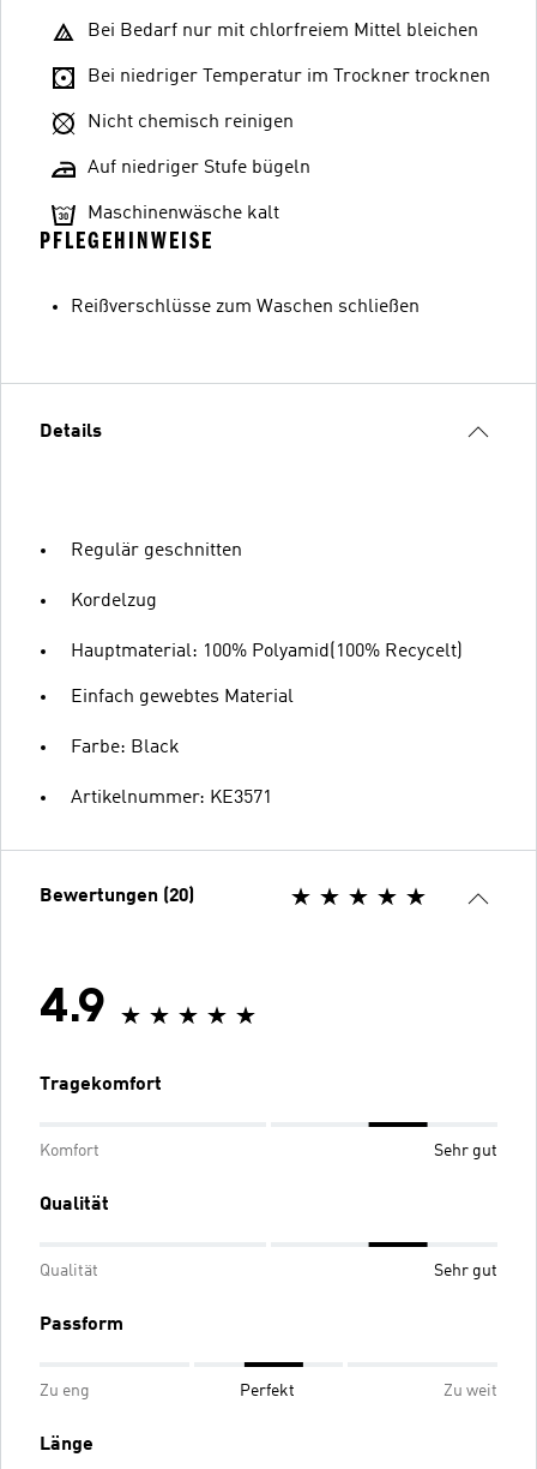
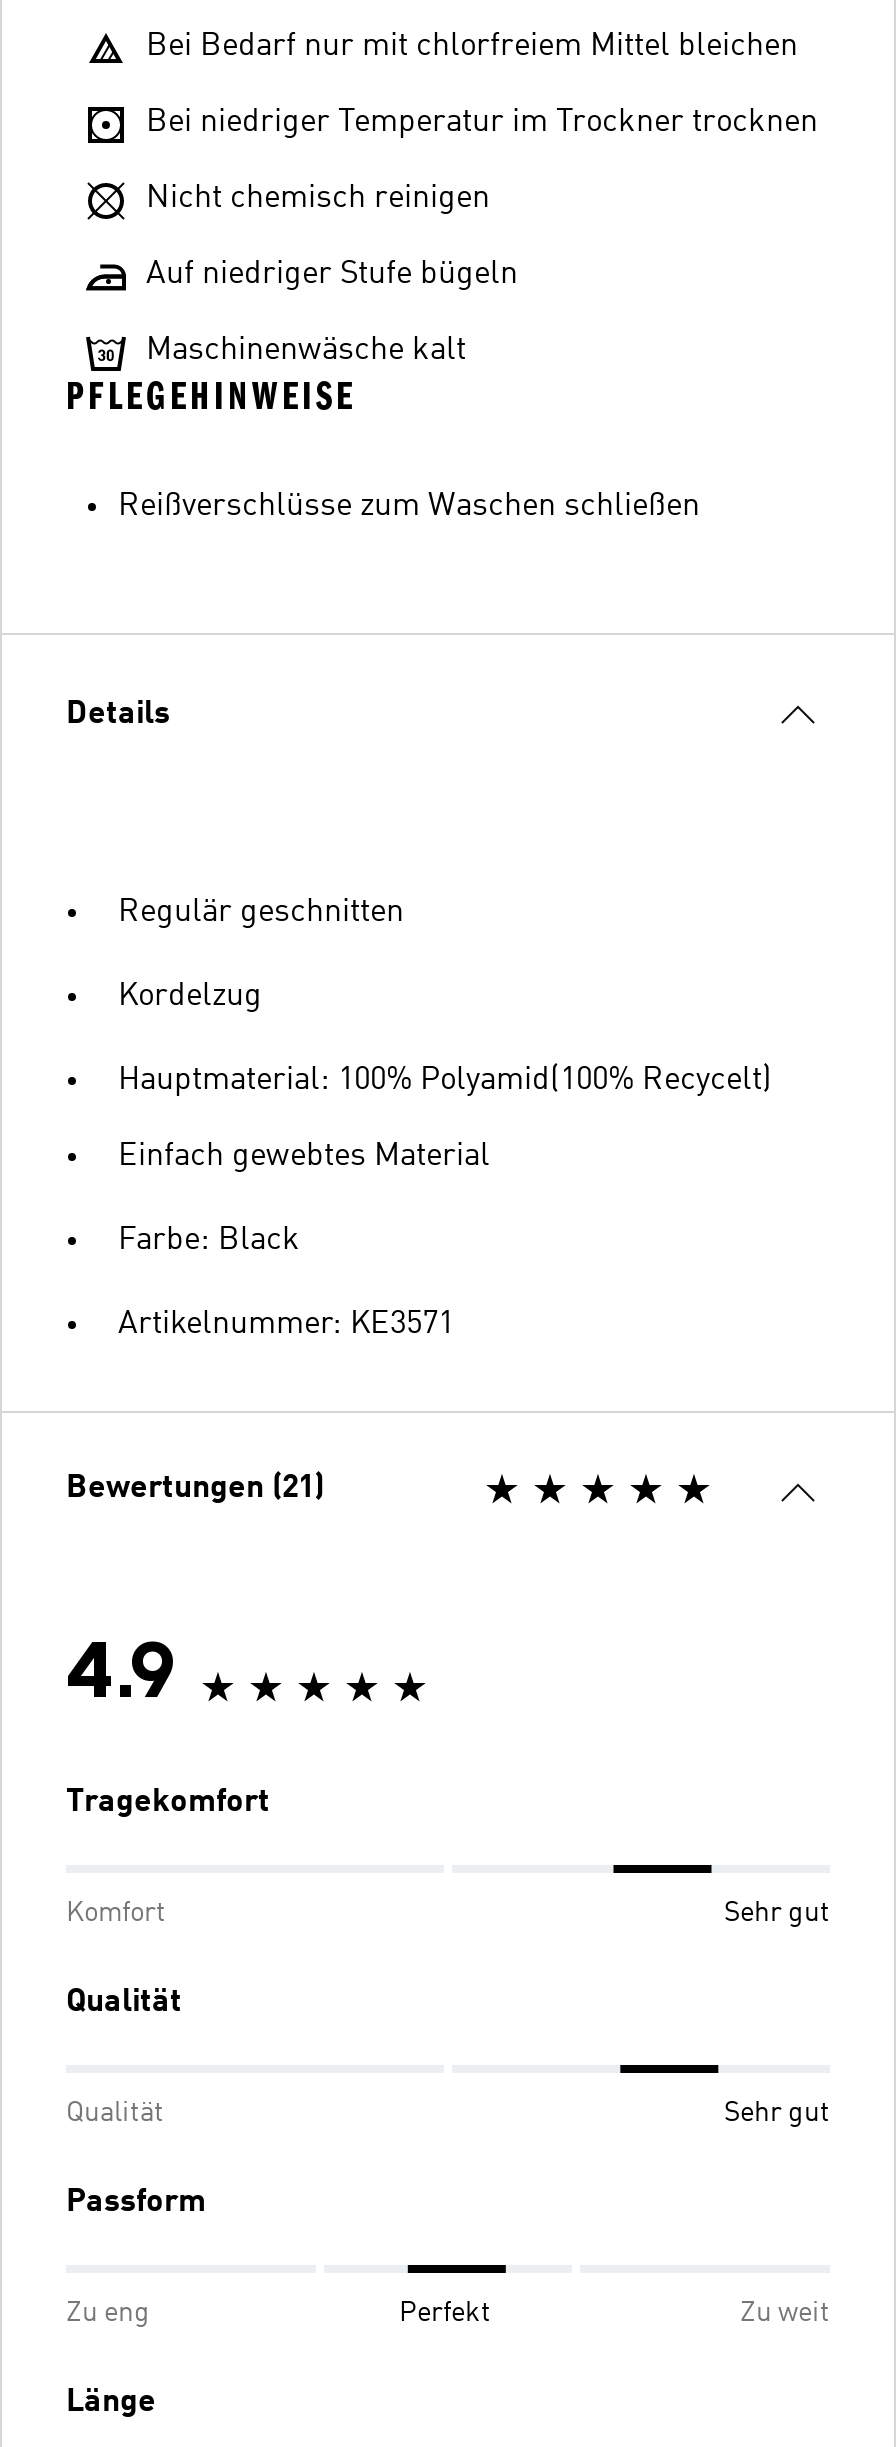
- Bewertungen (20)
+ Bewertungen (21)
